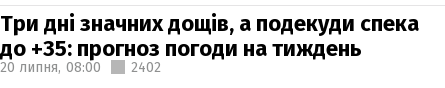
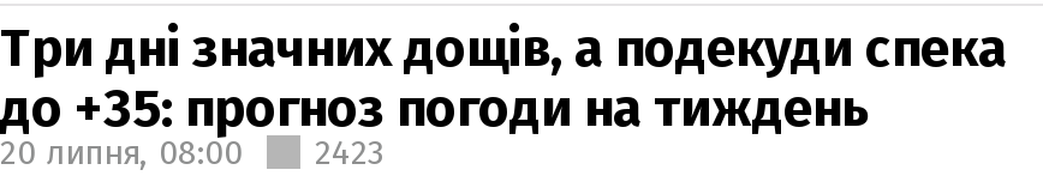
- 20 липня, 08:00 2402
+ 20 липня, 08:00 2423
